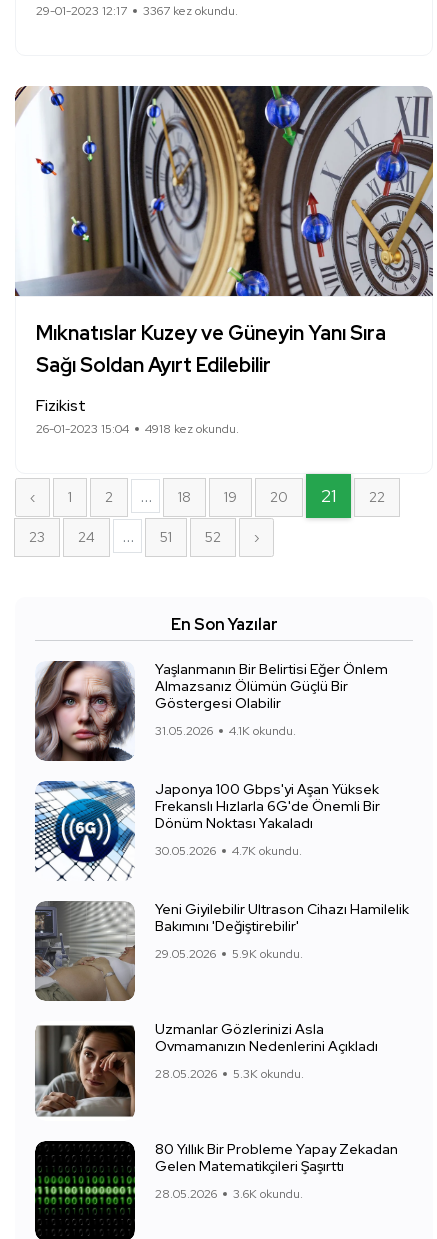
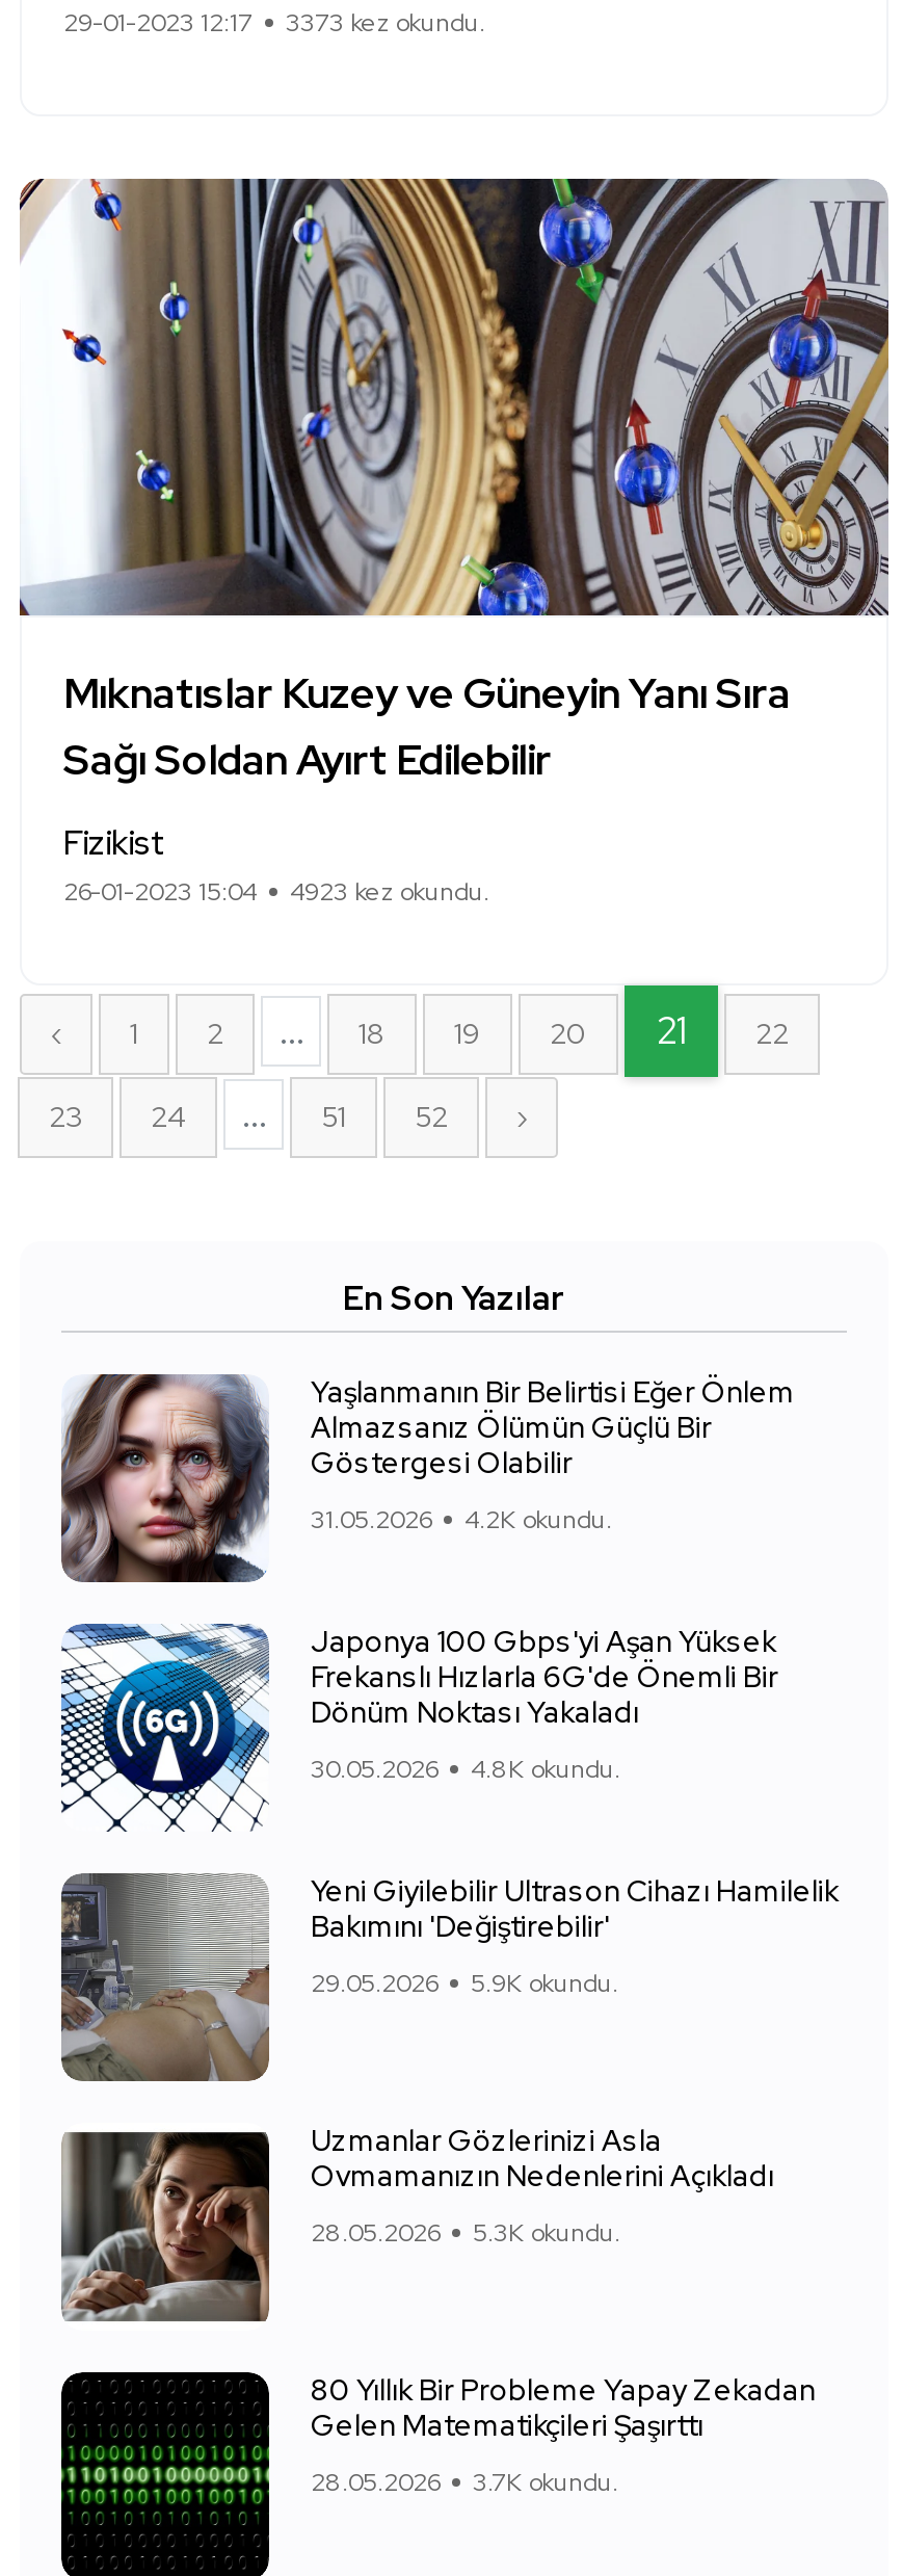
- 29-01-2023 12:17 3367 kez okundu.
+ 29-01-2023 12:17 3373 kez okundu.

- 26-01-2023 15:04 4918 kez okundu.
+ 26-01-2023 15:04 4923 kez okundu.

- 31.05.2026 4.1K okundu.
+ 31.05.2026 4.2K okundu.

- 30.05.2026 4.7K okundu.
+ 30.05.2026 4.8K okundu.

- 28.05.2026 3.6K okundu.
+ 28.05.2026 3.7K okundu.
